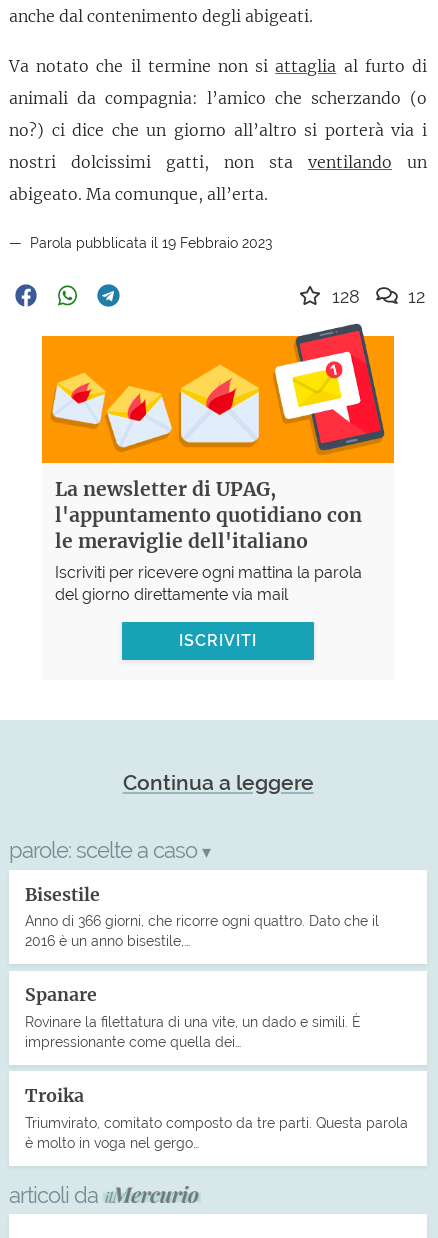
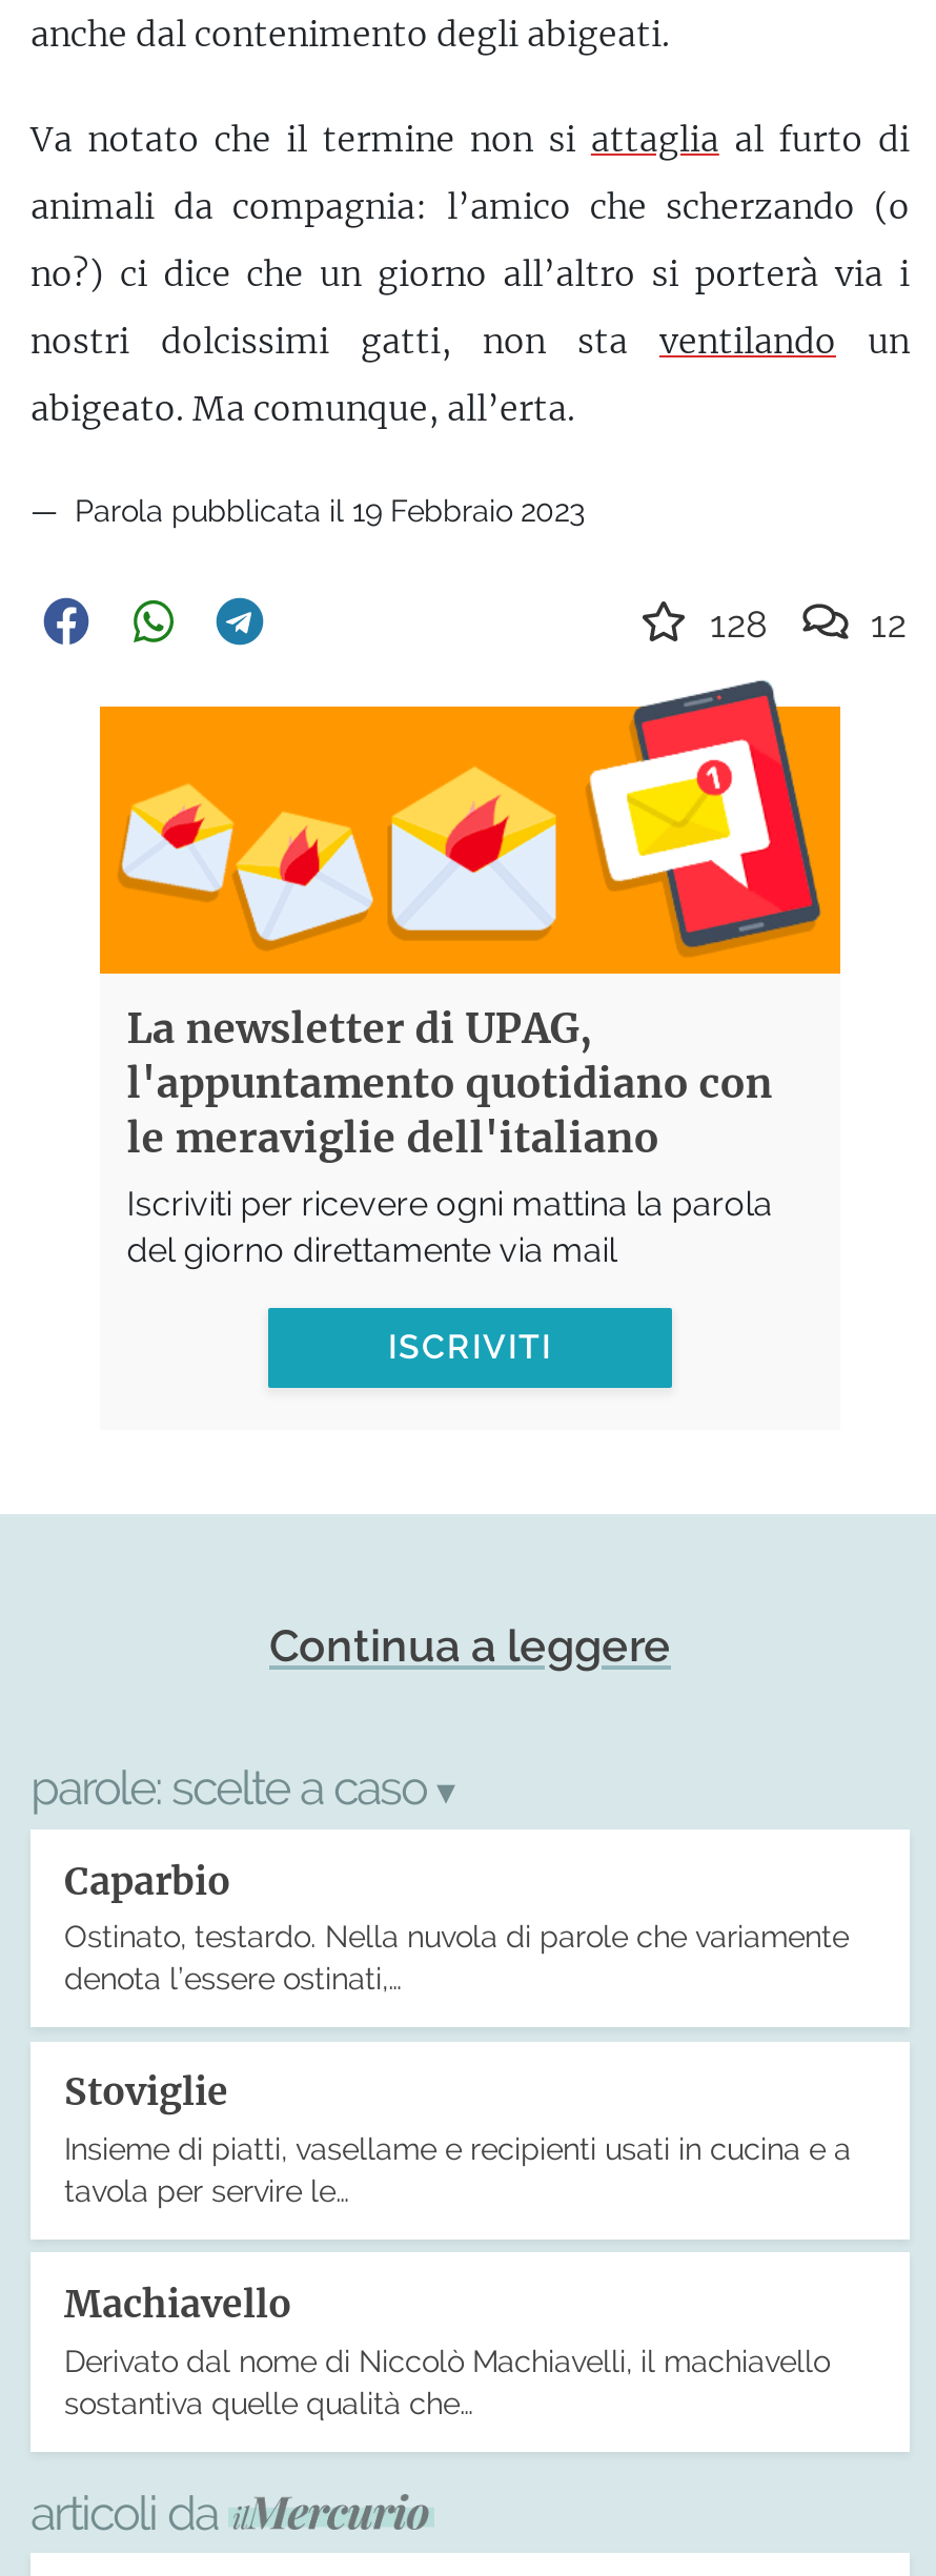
- Bisestile
- Anno di 366 giorni, che ricorre ogni quattro. Dato che il
- 2016 è un anno bisestile,…
+ Caparbio
+ Ostinato, testardo. Nella nuvola di parole che variamente
+ denota l’essere ostinati,…

- Spanare
- Rovinare la filettatura di una vite, un dado e simili. È
- impressionante come quella dei…
+ Stoviglie
+ Insieme di piatti, vasellame e recipienti usati in cucina e a
+ tavola per servire le…

- Troika
- Triumvirato, comitato composto da tre parti. Questa parola
- è molto in voga nel gergo…
+ Machiavello
+ Derivato dal nome di Niccolò Machiavelli, il machiavello
+ sostantiva quelle qualità che…
